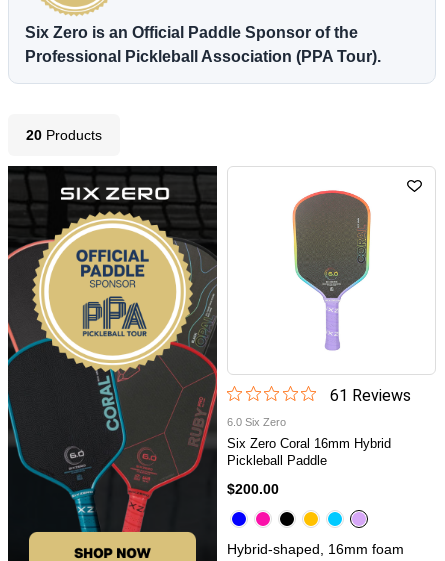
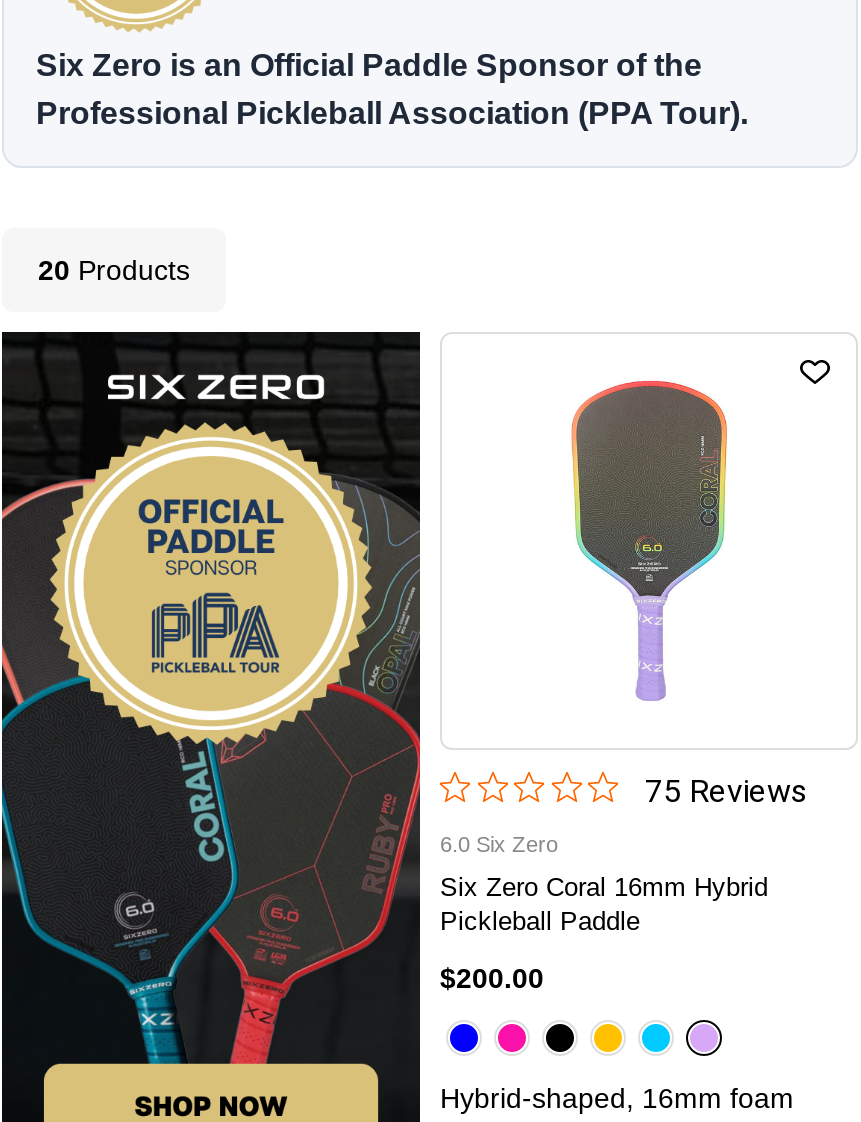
- 61 Reviews
+ 75 Reviews
